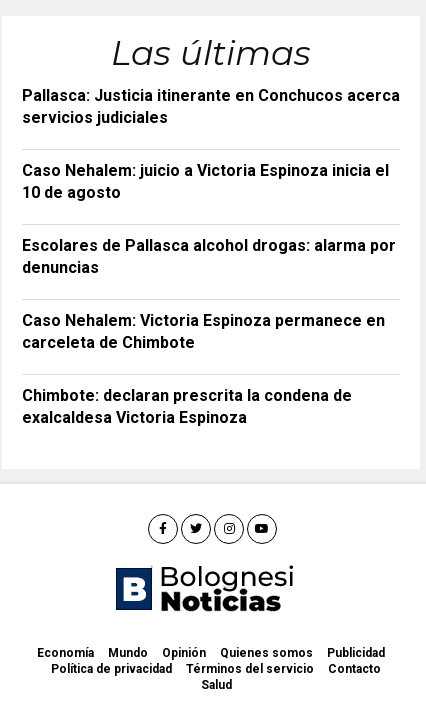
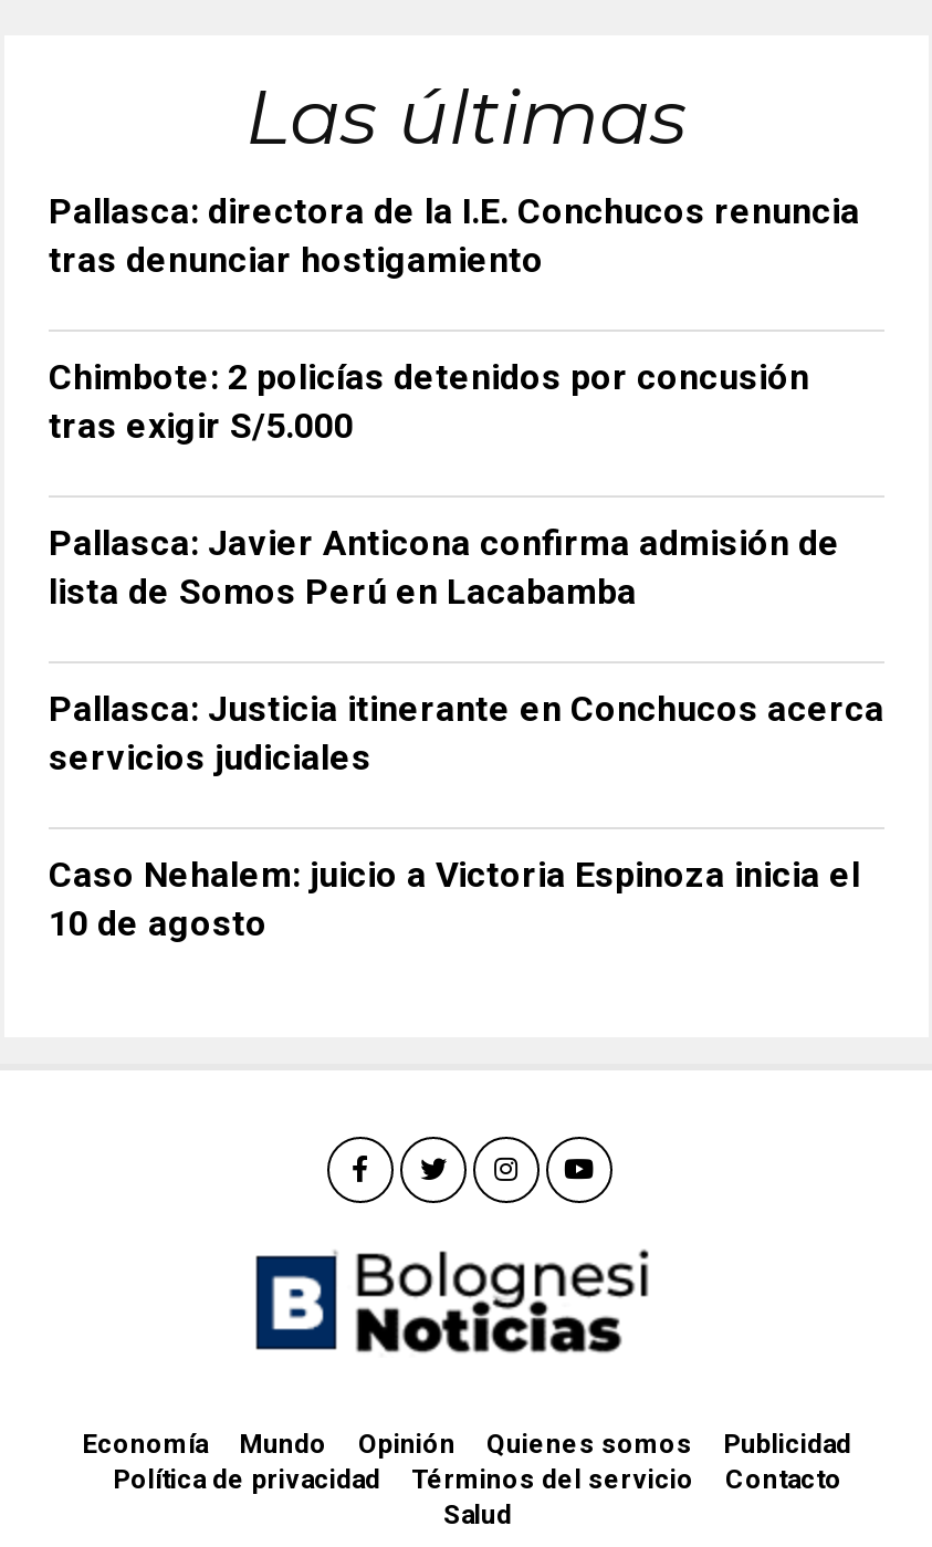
+ Pallasca: directora de la I.E. Conchucos renuncia
+ tras denunciar hostigamiento
+ Chimbote: 2 policías detenidos por concusión
+ tras exigir S/5.000
+ Pallasca: Javier Anticona confirma admisión de
+ lista de Somos Perú en Lacabamba

moved down: Pallasca: Justicia itinerante en Conchucos acerca | servicios judiciales | Caso Nehalem: juicio a Victoria Espinoza inicia el | 10 de agosto

- Escolares de Pallasca alcohol drogas: alarma por
- denuncias
- Caso Nehalem: Victoria Espinoza permanece en
- carceleta de Chimbote
- Chimbote: declaran prescrita la condena de
- exalcaldesa Victoria Espinoza
